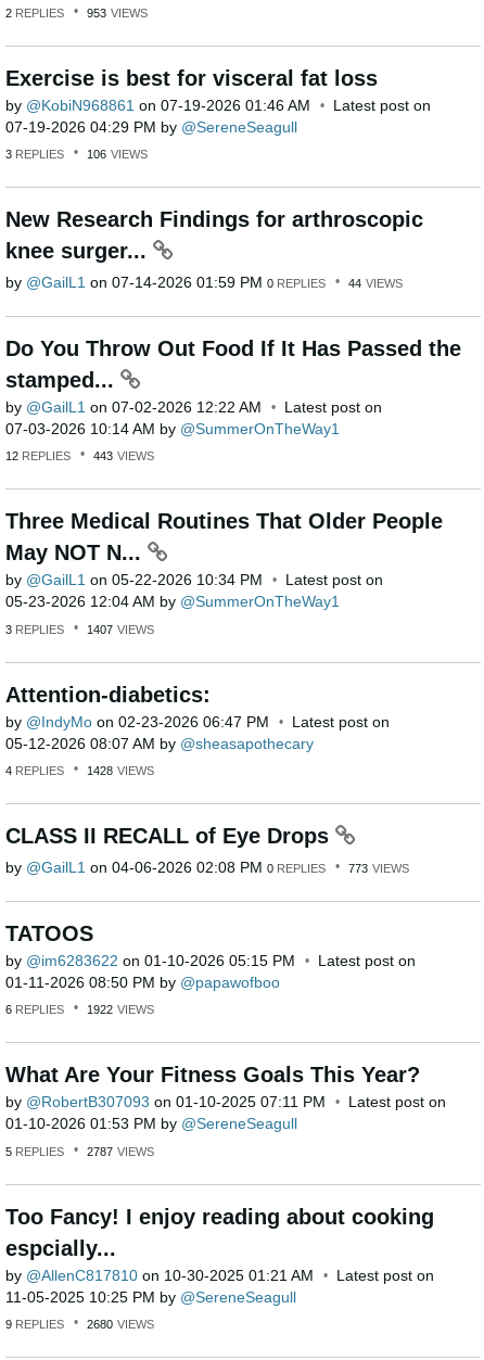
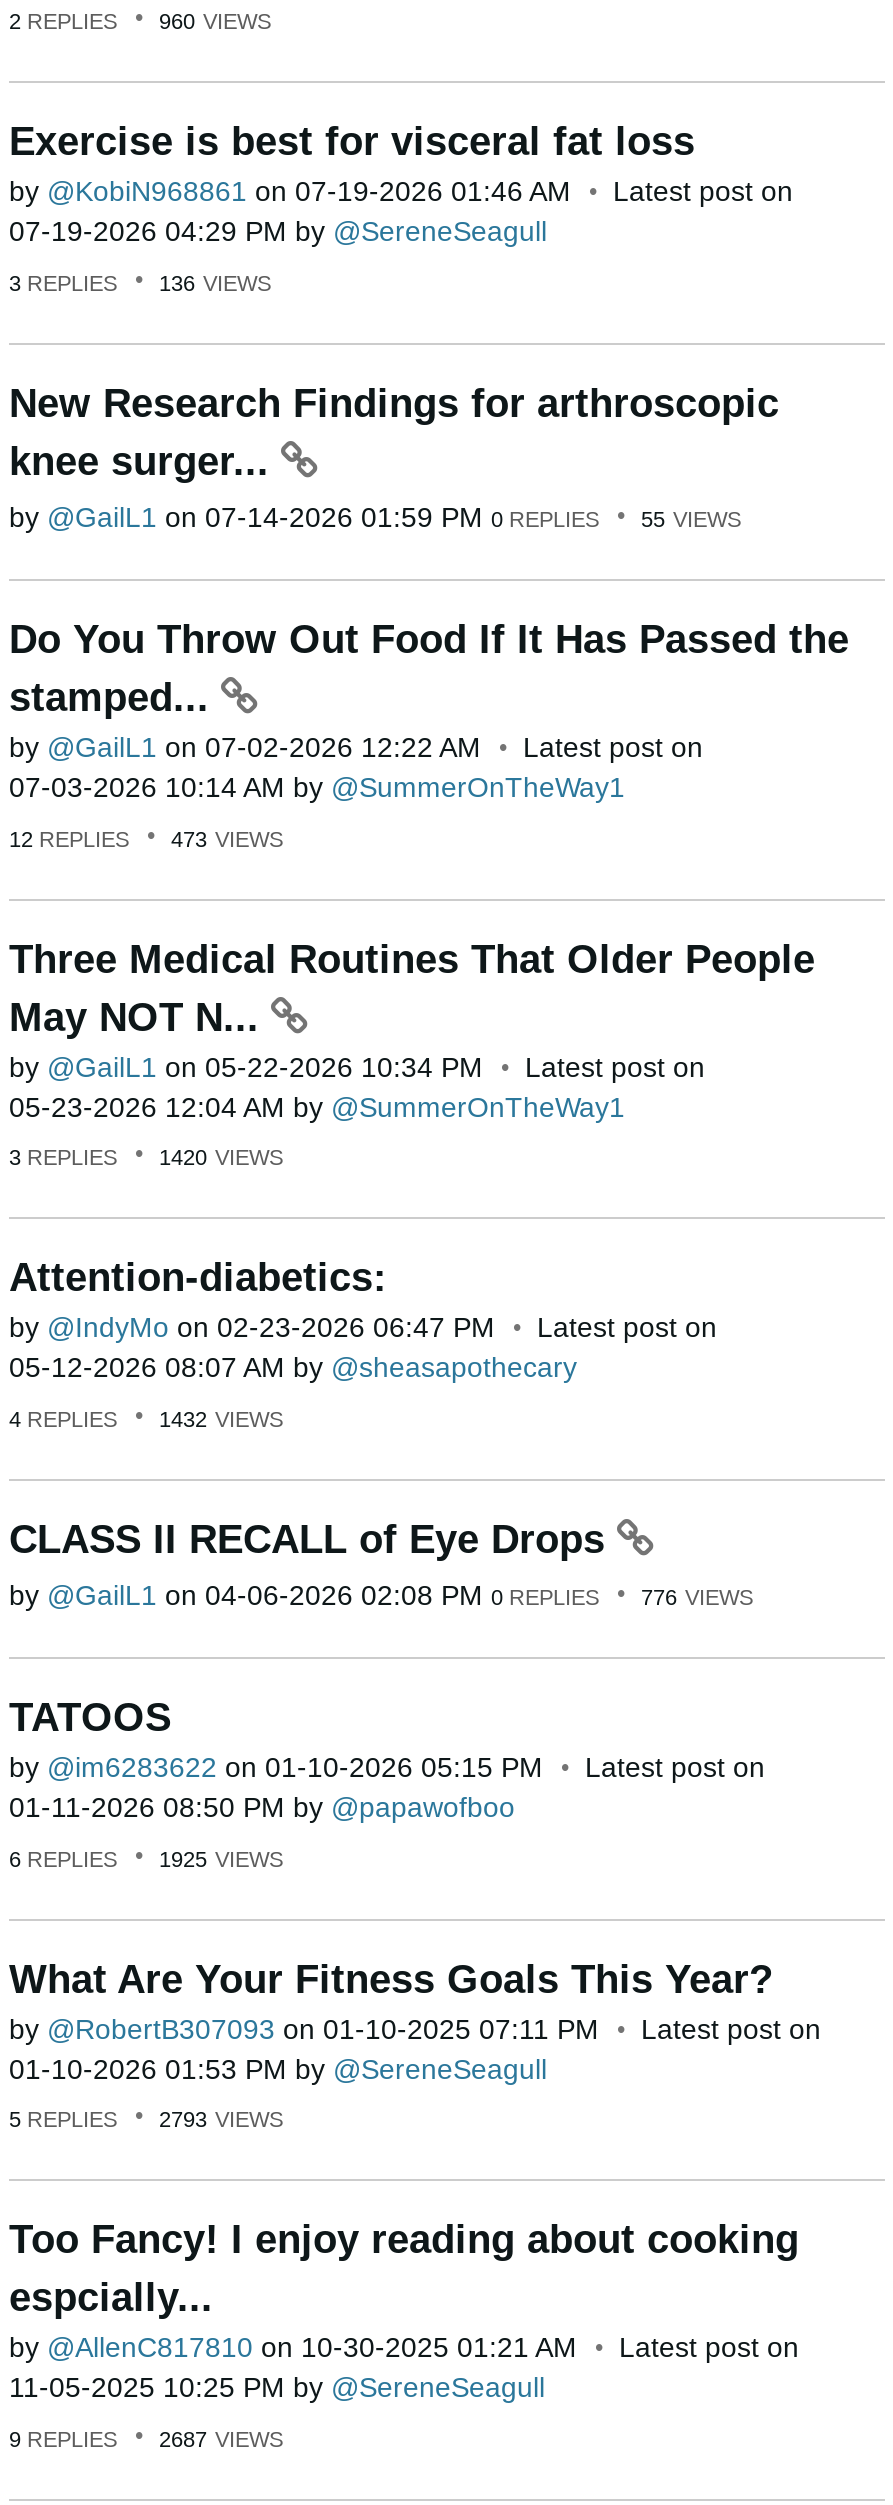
- 2 REPLIES 953 VIEWS
+ 2 REPLIES 960 VIEWS

- 3 REPLIES 106 VIEWS
+ 3 REPLIES 136 VIEWS

- by GailL1 on 07-14-2026 01:59 PM 0 REPLIES 44 VIEWS
+ by GailL1 on 07-14-2026 01:59 PM 0 REPLIES 55 VIEWS

- 12 REPLIES 443 VIEWS
+ 12 REPLIES 473 VIEWS

- 3 REPLIES 1407 VIEWS
+ 3 REPLIES 1420 VIEWS

- 4 REPLIES 1428 VIEWS
+ 4 REPLIES 1432 VIEWS

- by GailL1 on 04-06-2026 02:08 PM 0 REPLIES 773 VIEWS
+ by GailL1 on 04-06-2026 02:08 PM 0 REPLIES 776 VIEWS

- 6 REPLIES 1922 VIEWS
+ 6 REPLIES 1925 VIEWS

- 5 REPLIES 2787 VIEWS
+ 5 REPLIES 2793 VIEWS

- 9 REPLIES 2680 VIEWS
+ 9 REPLIES 2687 VIEWS
